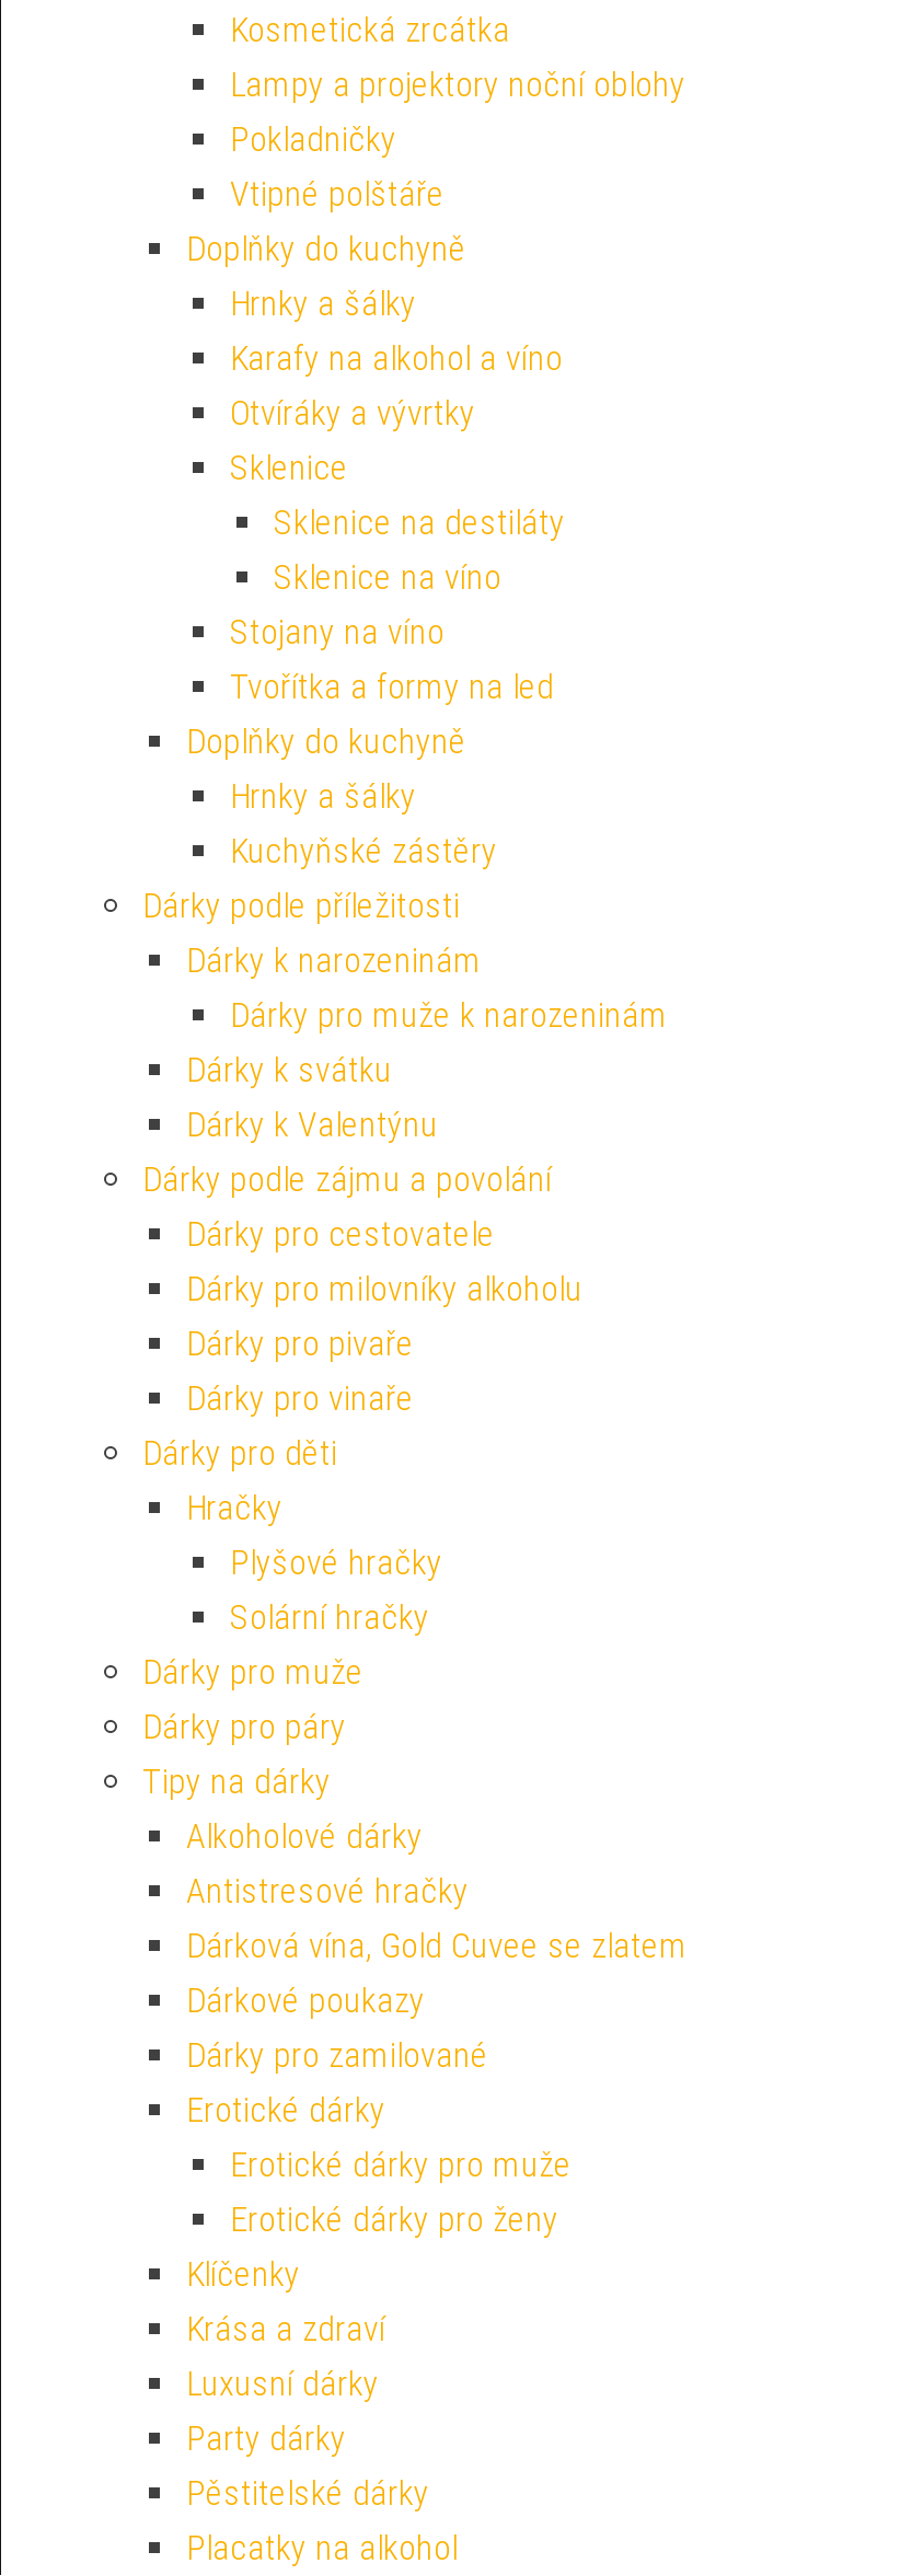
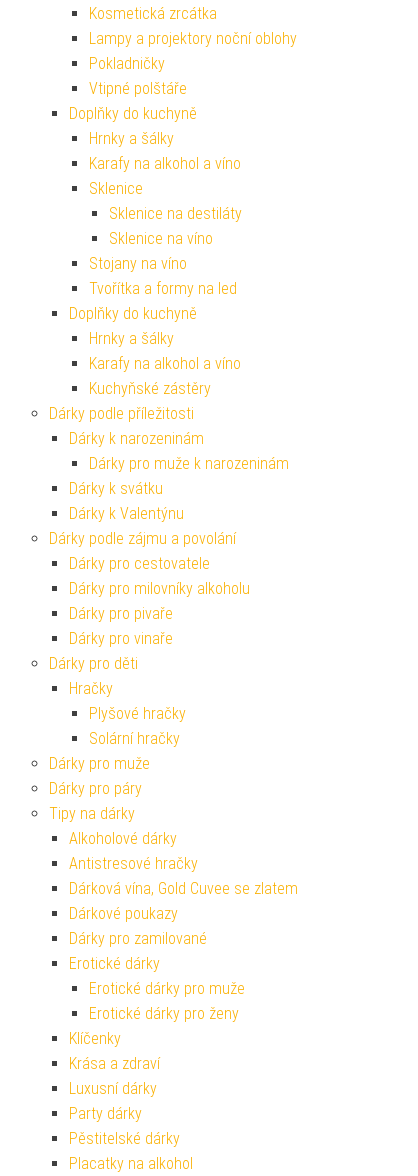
- Otvíráky a vývrtky

moved up: Sklenice | Sklenice na destiláty | Sklenice na víno | Stojany na víno | Tvořítka a formy na led | Doplňky do kuchyně | Hrnky a šálky

+ Karafy na alkohol a víno
